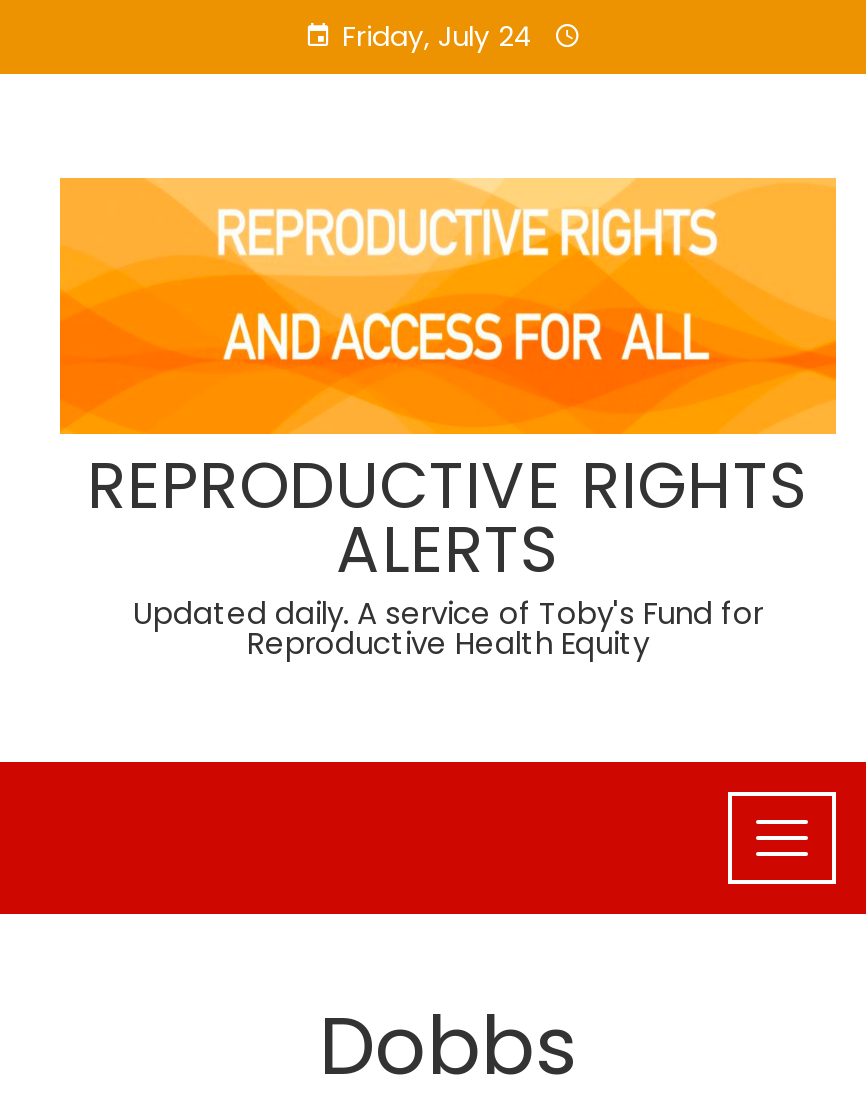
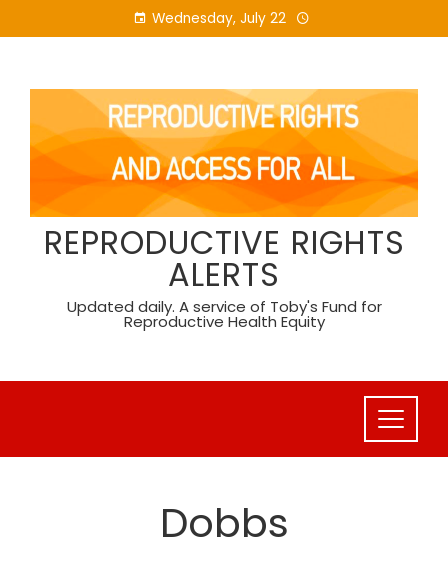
- Friday, July 24
+ Wednesday, July 22
